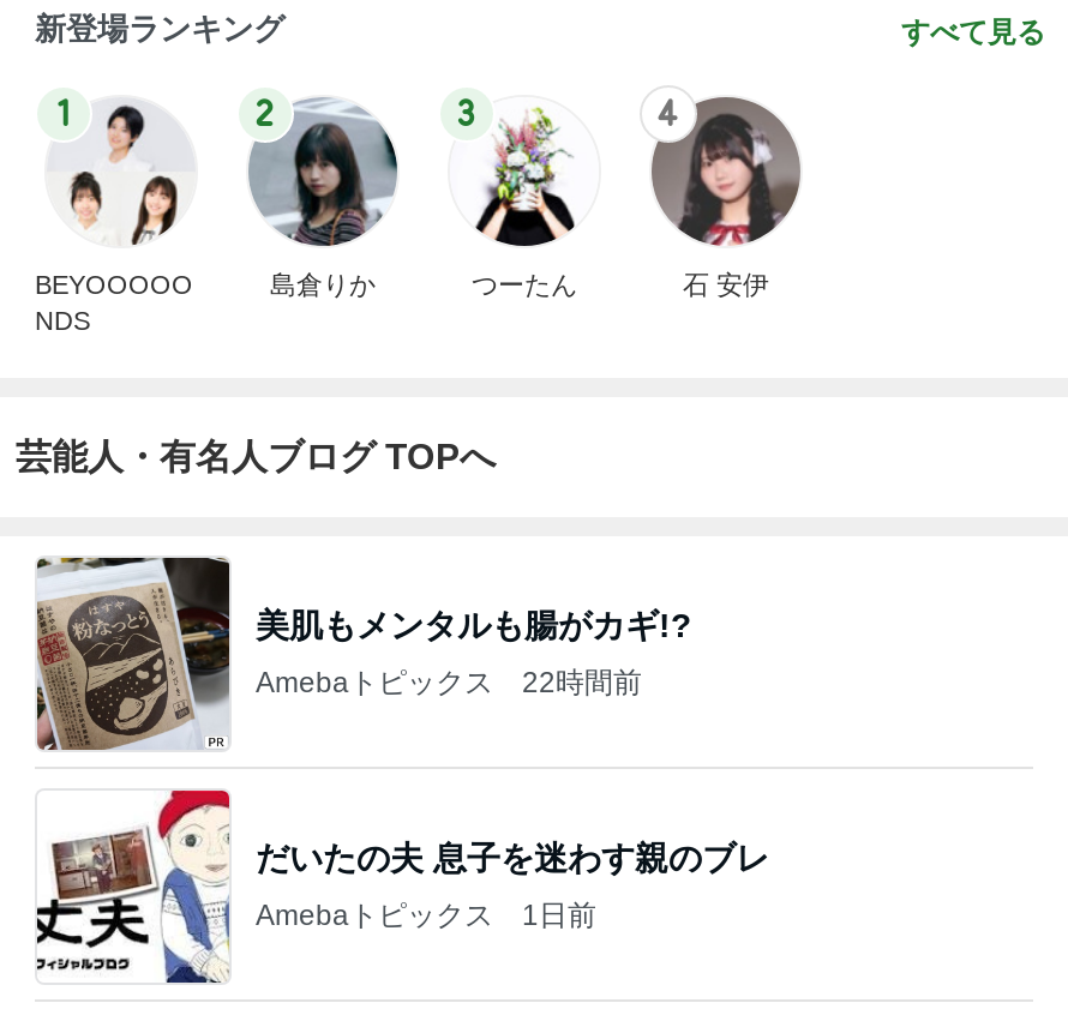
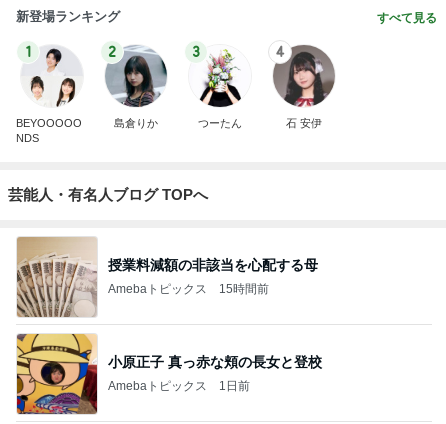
- [image]
- 美肌もメンタルも腸がカギ!?
+ [image]
+ 授業料減額の非該当を心配する母

- Amebaトピックス 22時間前
+ Amebaトピックス 15時間前

- [image]
- だいたの夫 息子を迷わす親のブレ
+ [image]
+ 小原正子 真っ赤な頬の長女と登校
